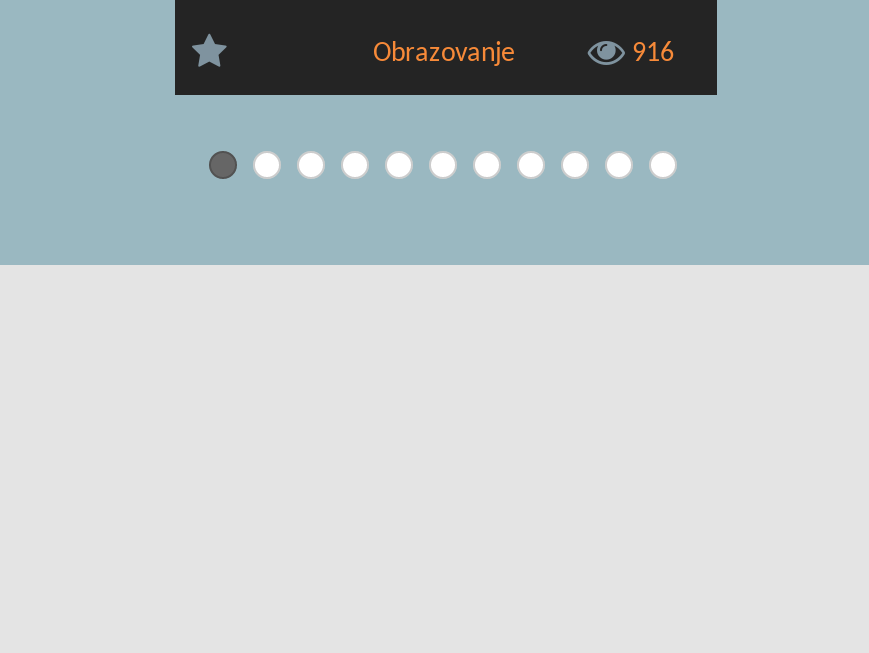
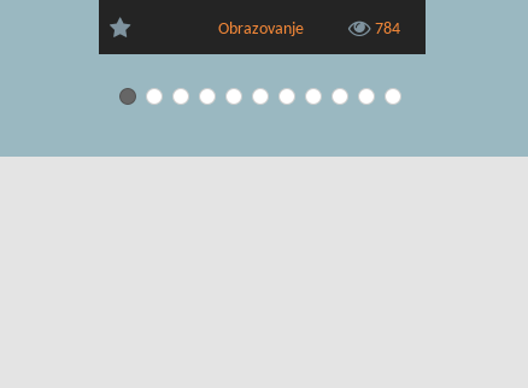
- 916
+ 784
